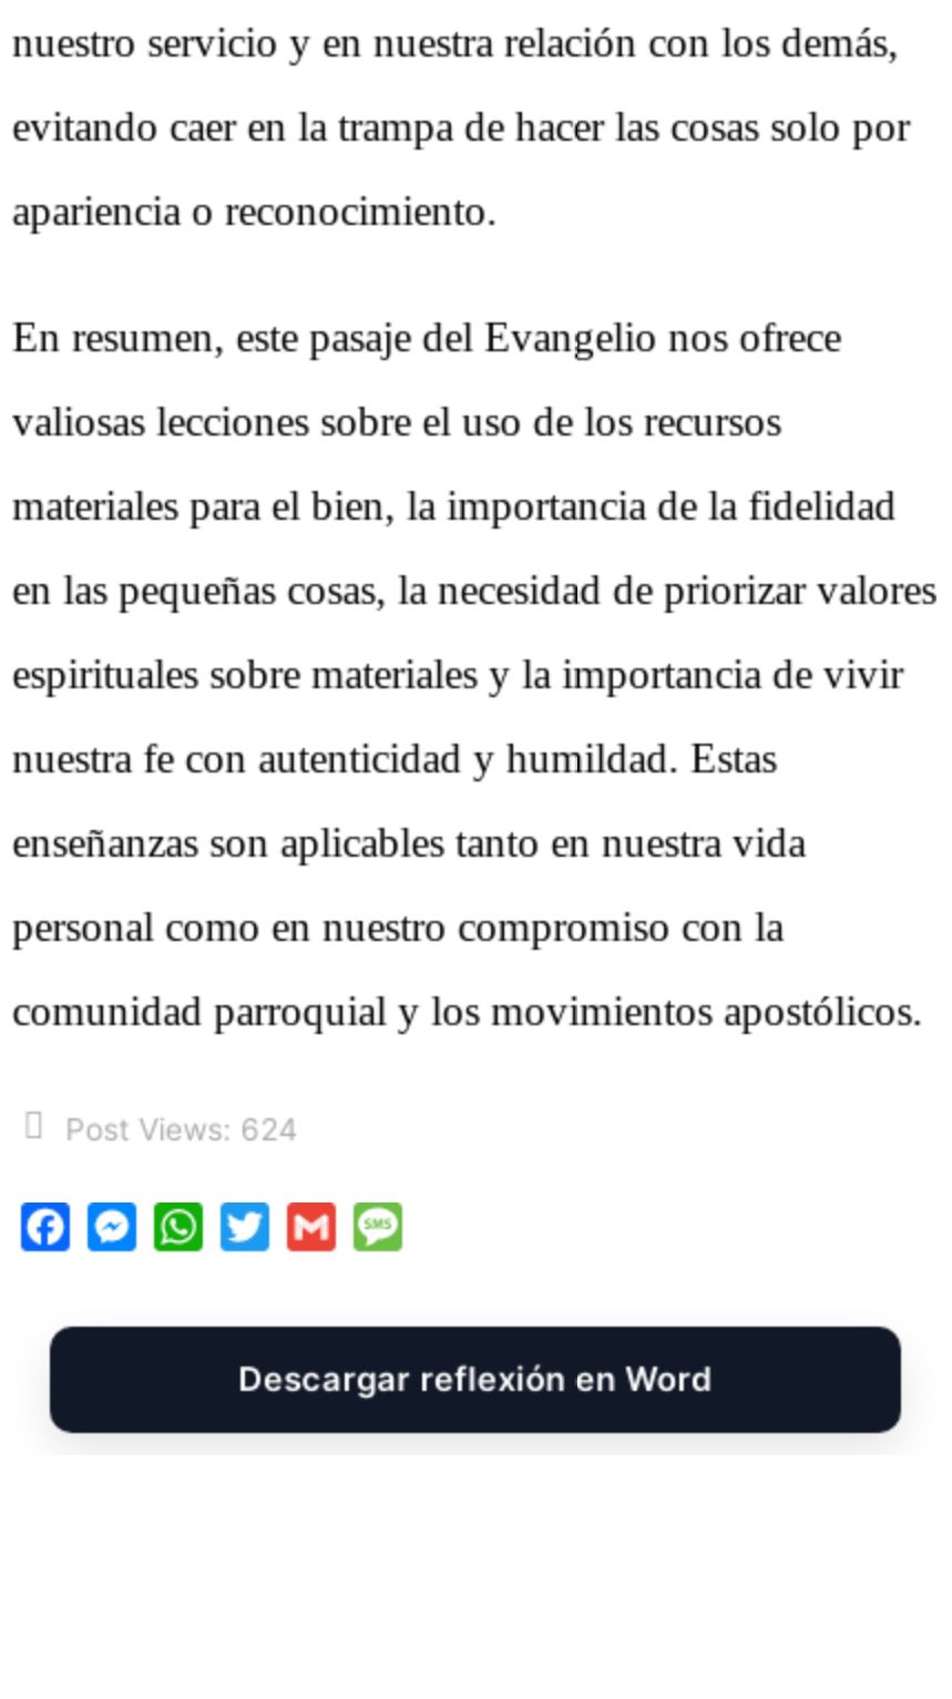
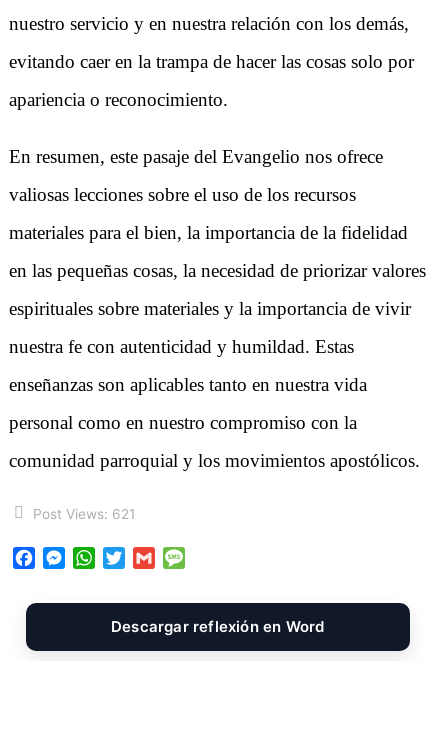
- Post Views: 624
+ Post Views: 621
